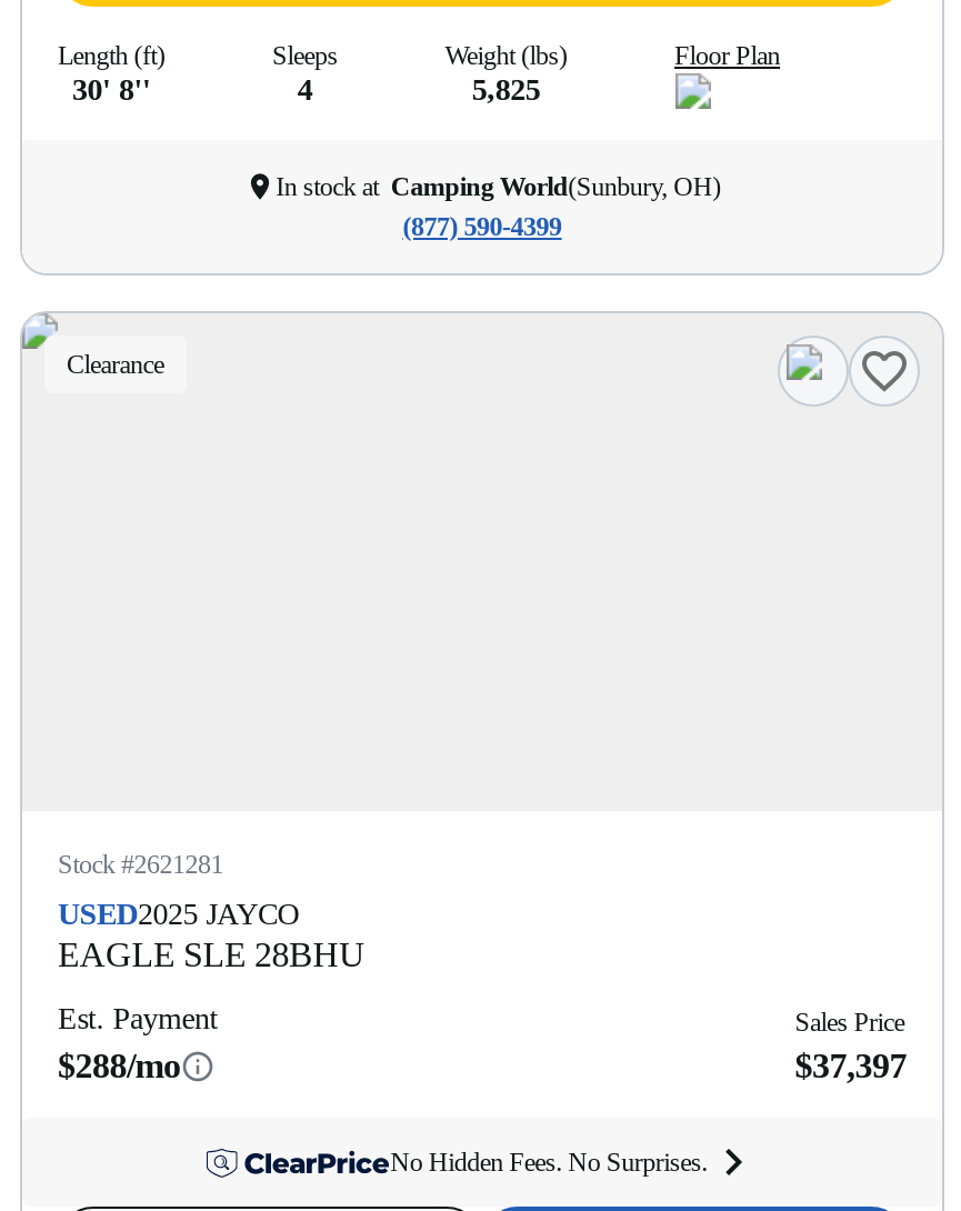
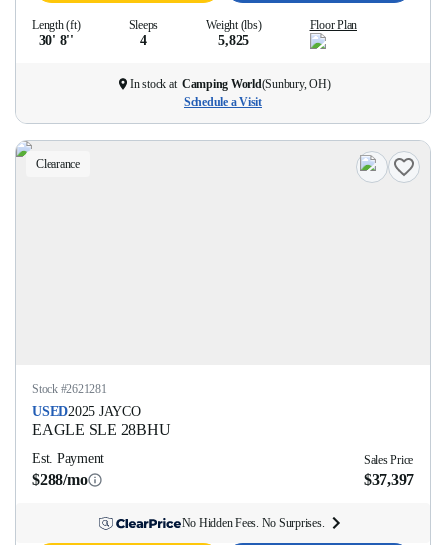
- (877) 590-4399
+ Schedule a Visit
